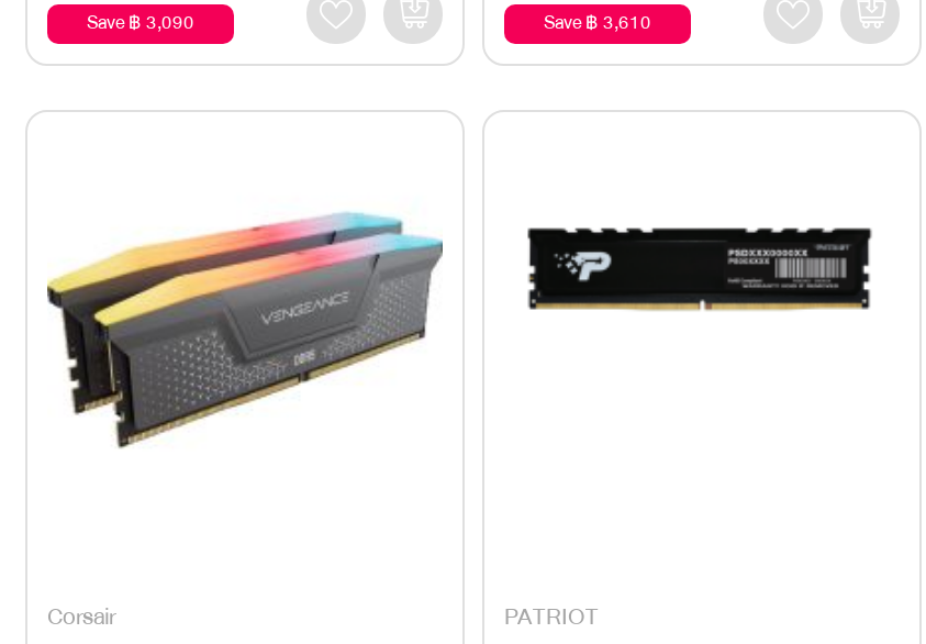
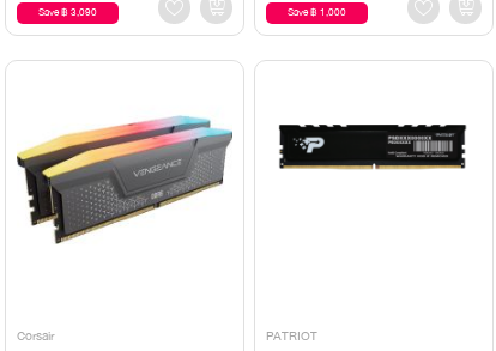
- Save ฿ 3,610
+ Save ฿ 1,000
